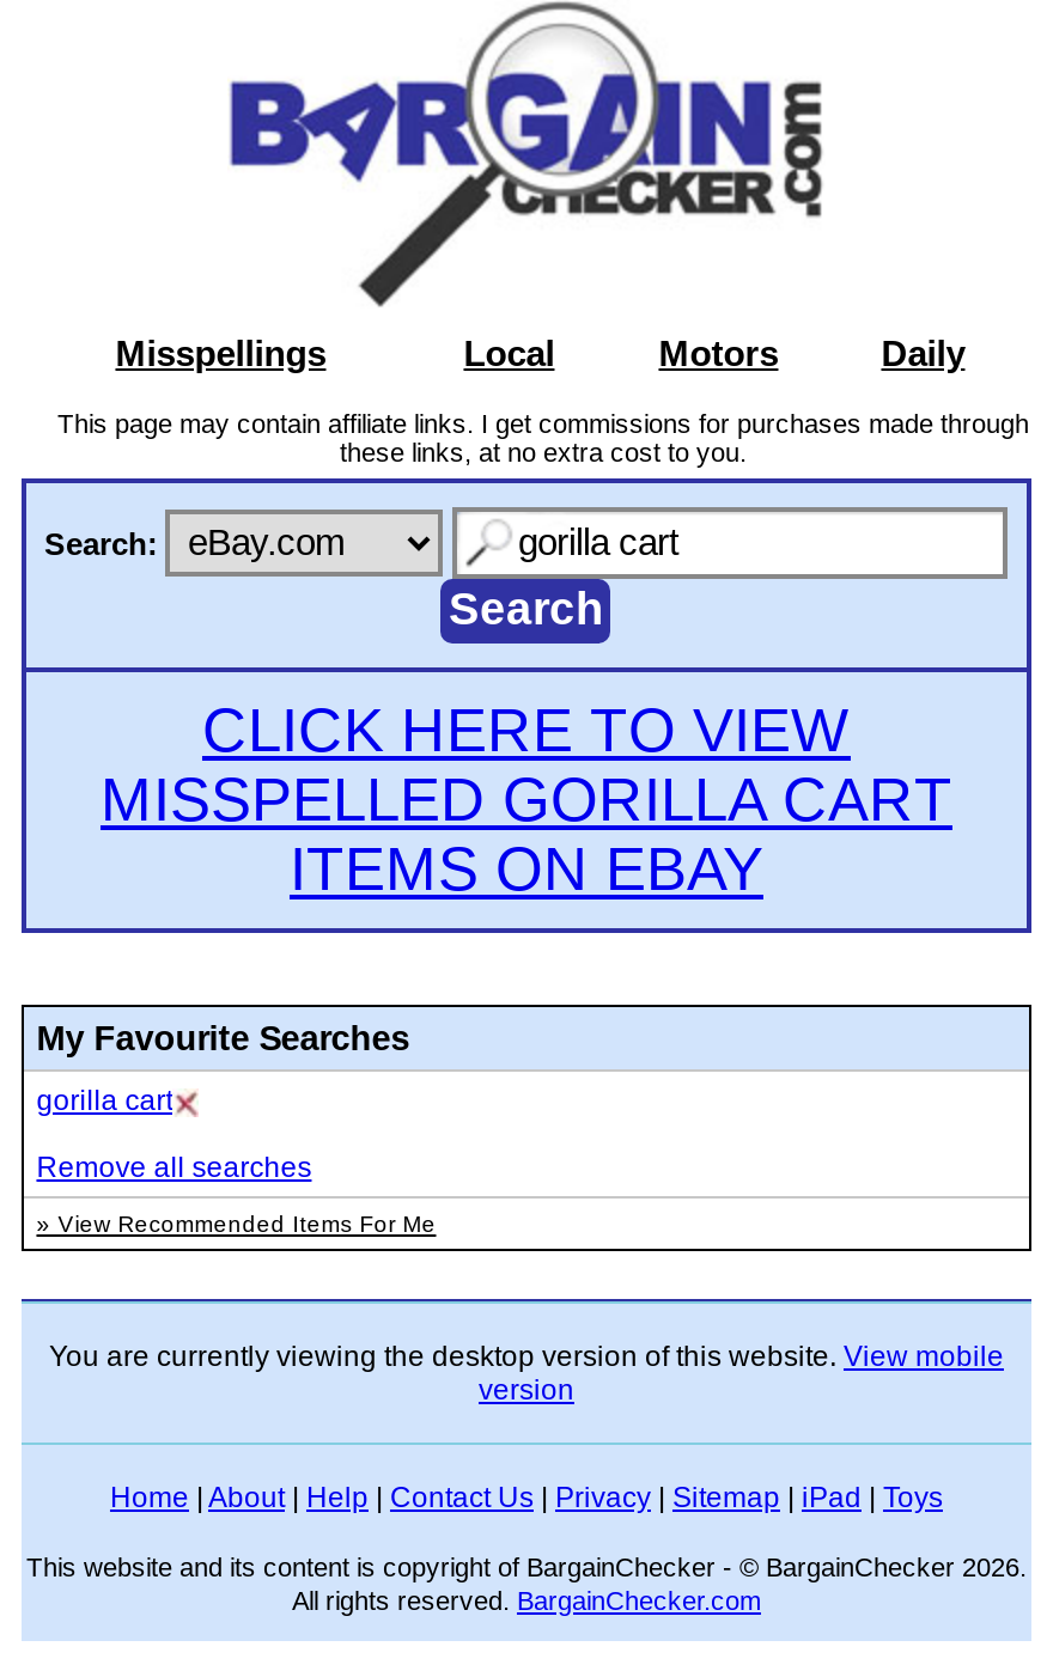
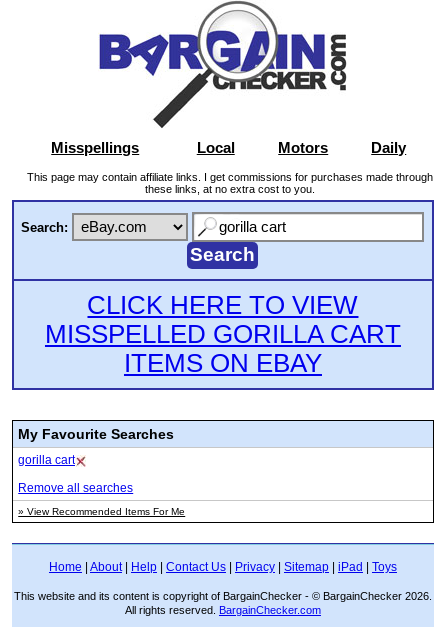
- You are currently viewing the desktop version of this website. View mobile
- version
